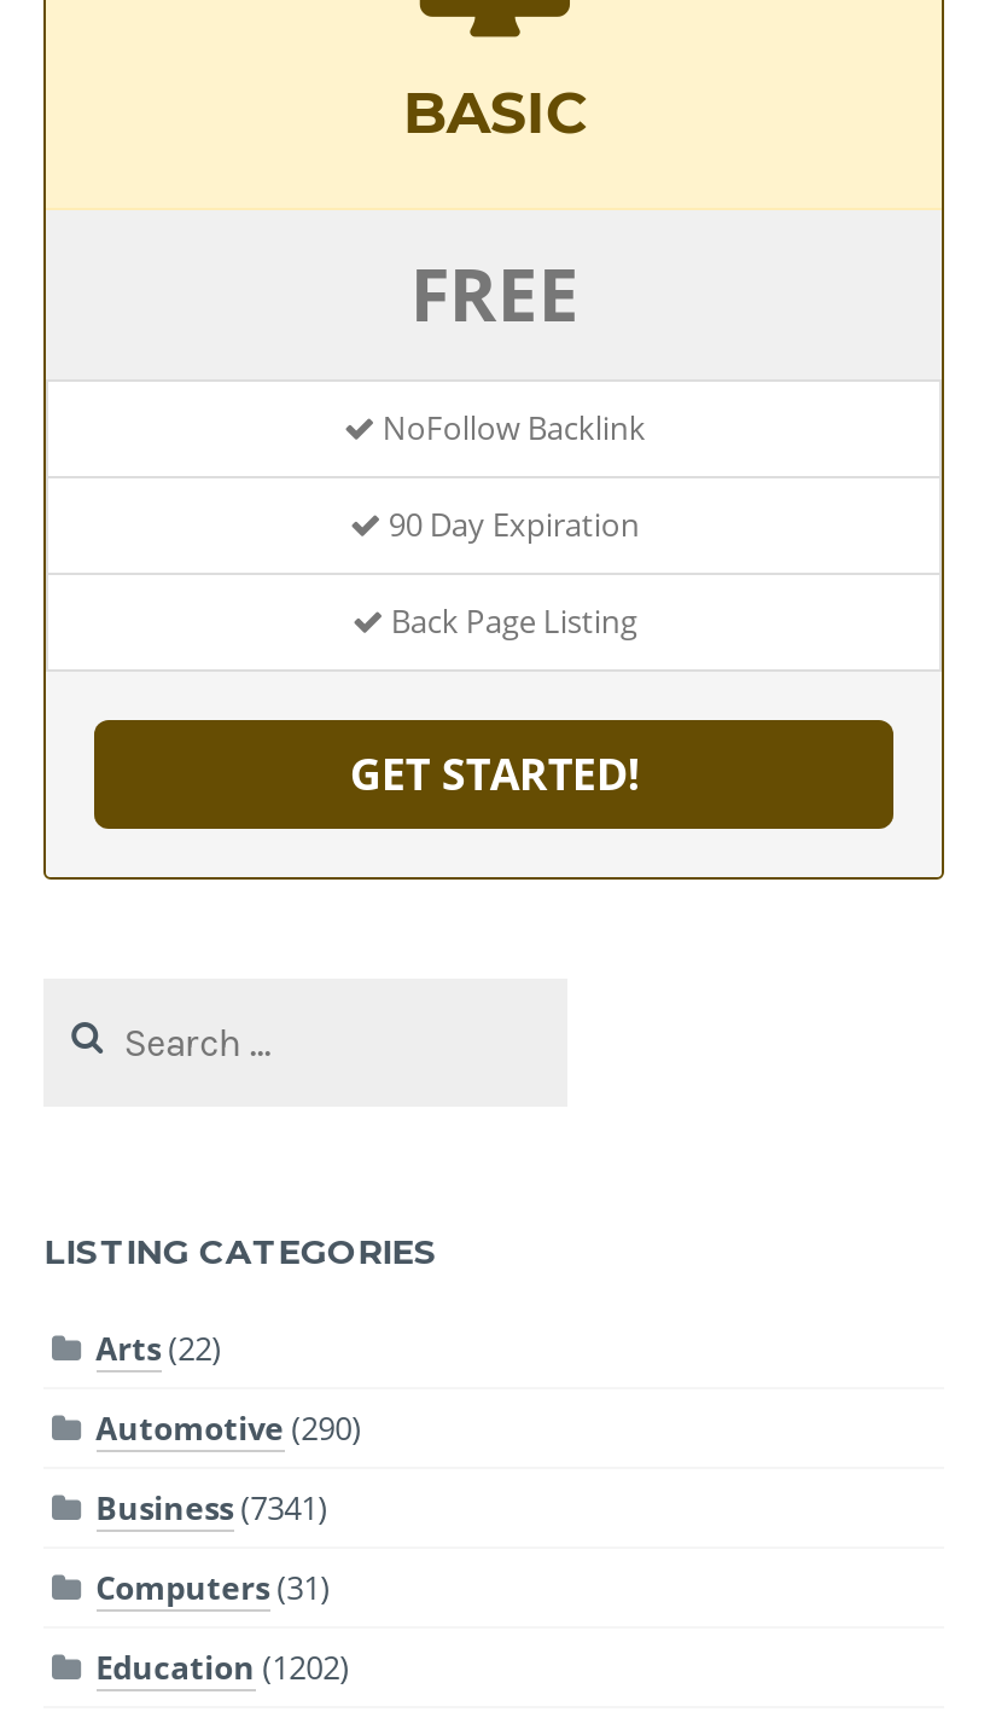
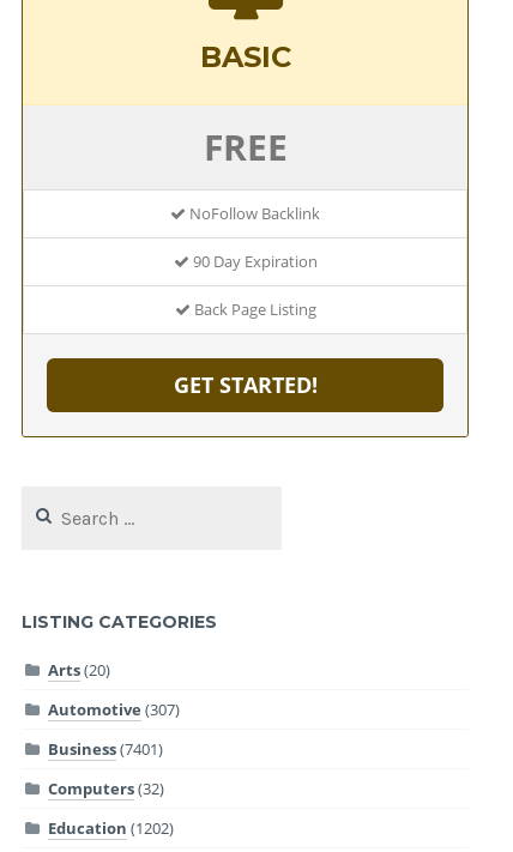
- Arts (22)
+ Arts (20)

- Automotive (290)
+ Automotive (307)

- Business (7341)
+ Business (7401)

- Computers (31)
+ Computers (32)
